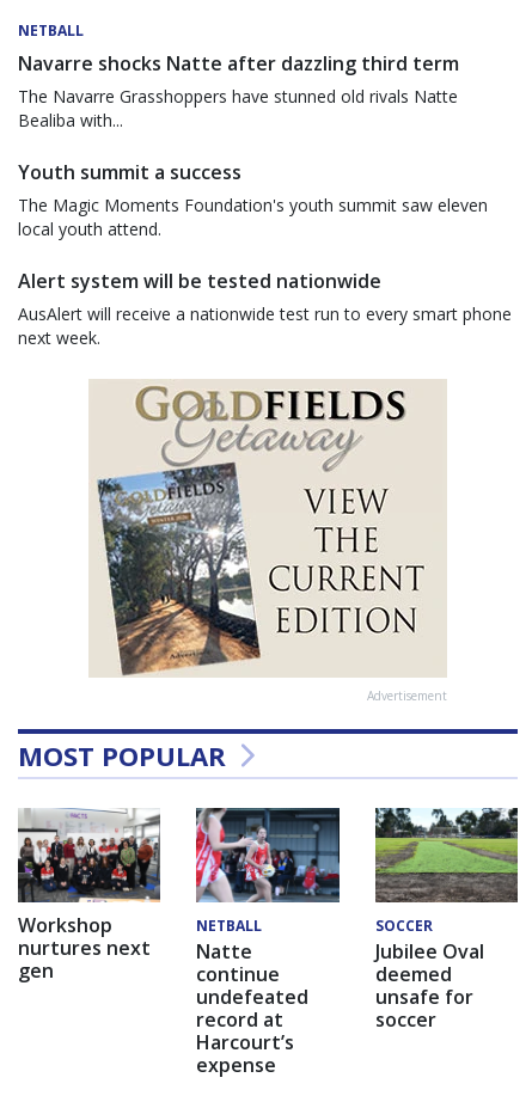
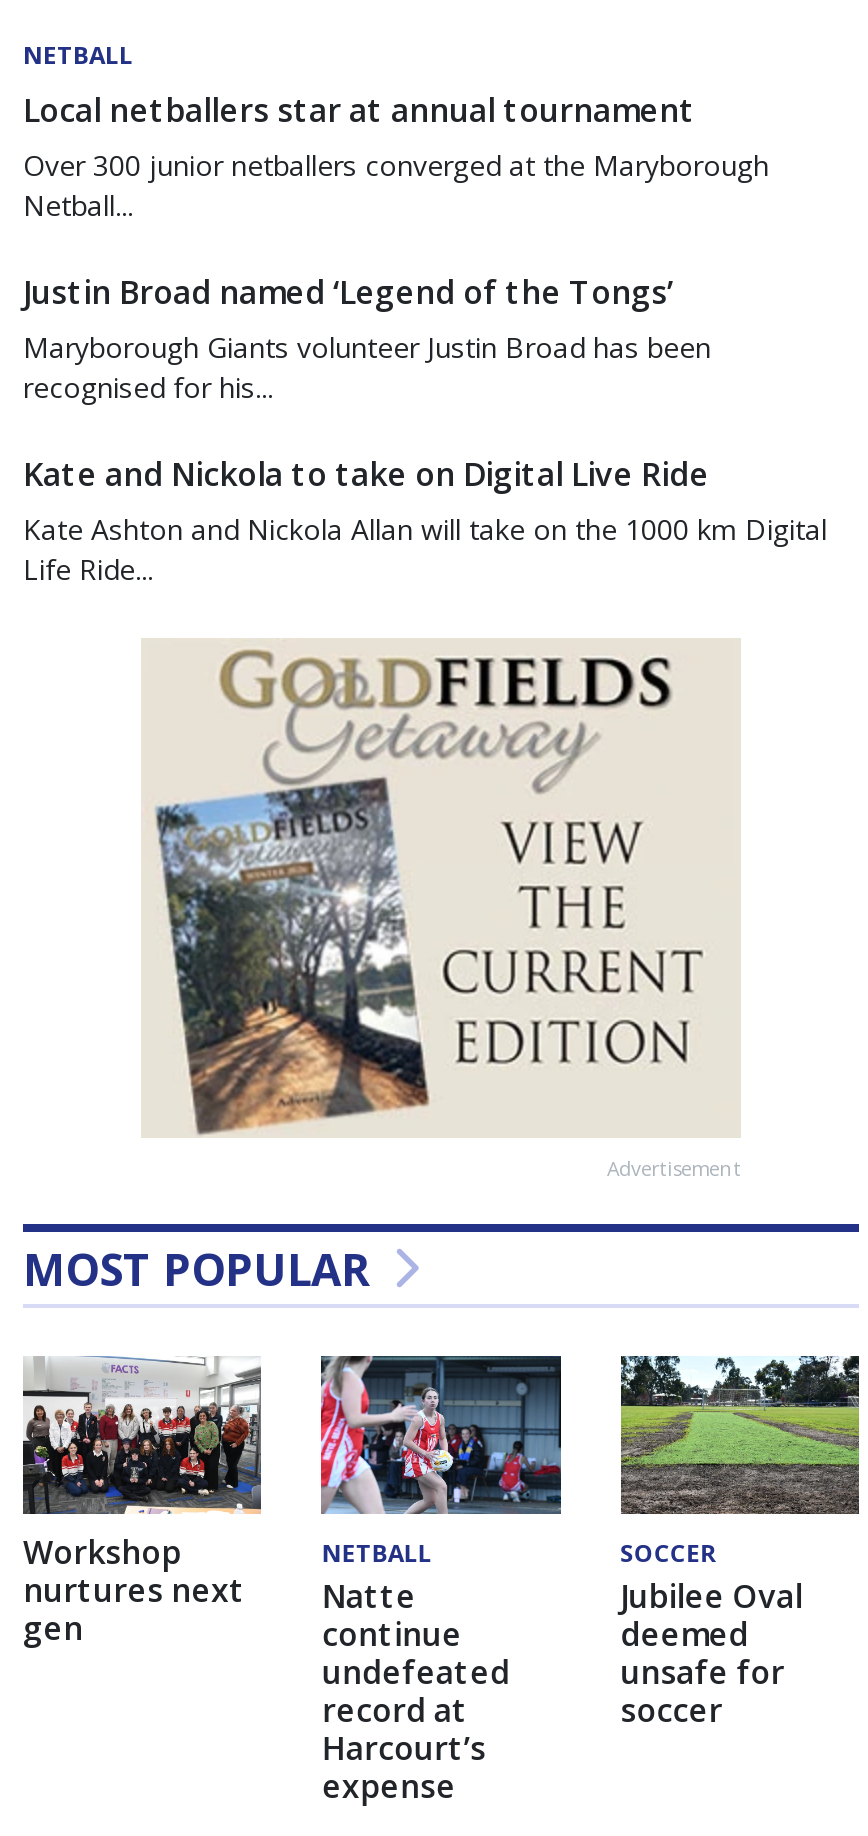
- Navarre shocks Natte after dazzling third term
- The Navarre Grasshoppers have stunned old rivals Natte
- Bealiba with...
+ Local netballers star at annual tournament
+ Over 300 junior netballers converged at the Maryborough
+ Netball...

- Youth summit a success
- The Magic Moments Foundation's youth summit saw eleven
- local youth attend.
+ Justin Broad named ‘Legend of the Tongs’
+ Maryborough Giants volunteer Justin Broad has been
+ recognised for his...

- Alert system will be tested nationwide
- AusAlert will receive a nationwide test run to every smart phone
- next week.
+ Kate and Nickola to take on Digital Live Ride
+ Kate Ashton and Nickola Allan will take on the 1000 km Digital
+ Life Ride...
